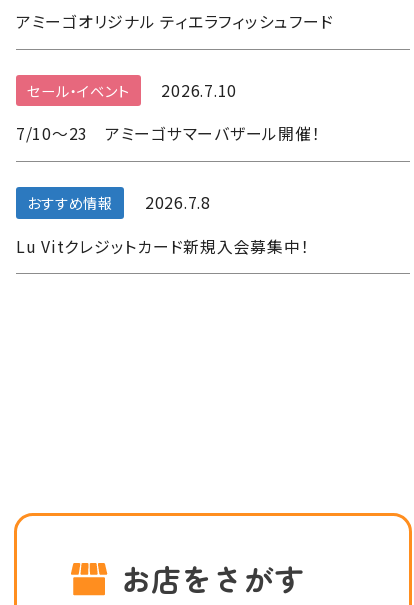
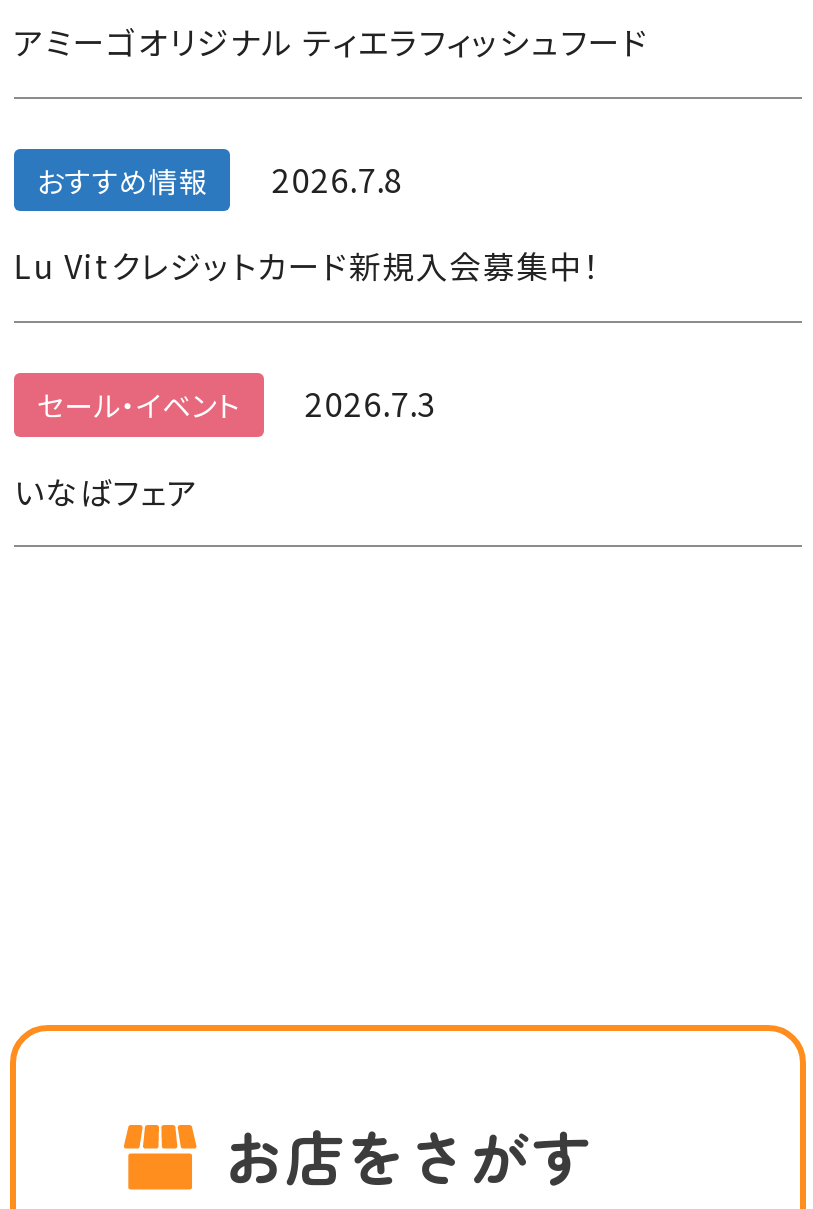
- 2026.7.10
- 7/10～23 アミーゴサマーバザール開催！

moved down: セール・イベント

moved up: おすすめ情報 | 2026.7.8 | Lu Vitクレジットカード新規入会募集中！

+ 2026.7.3
+ いなばフェア
